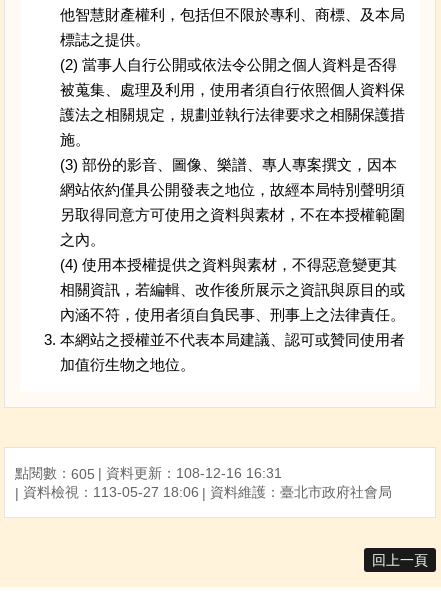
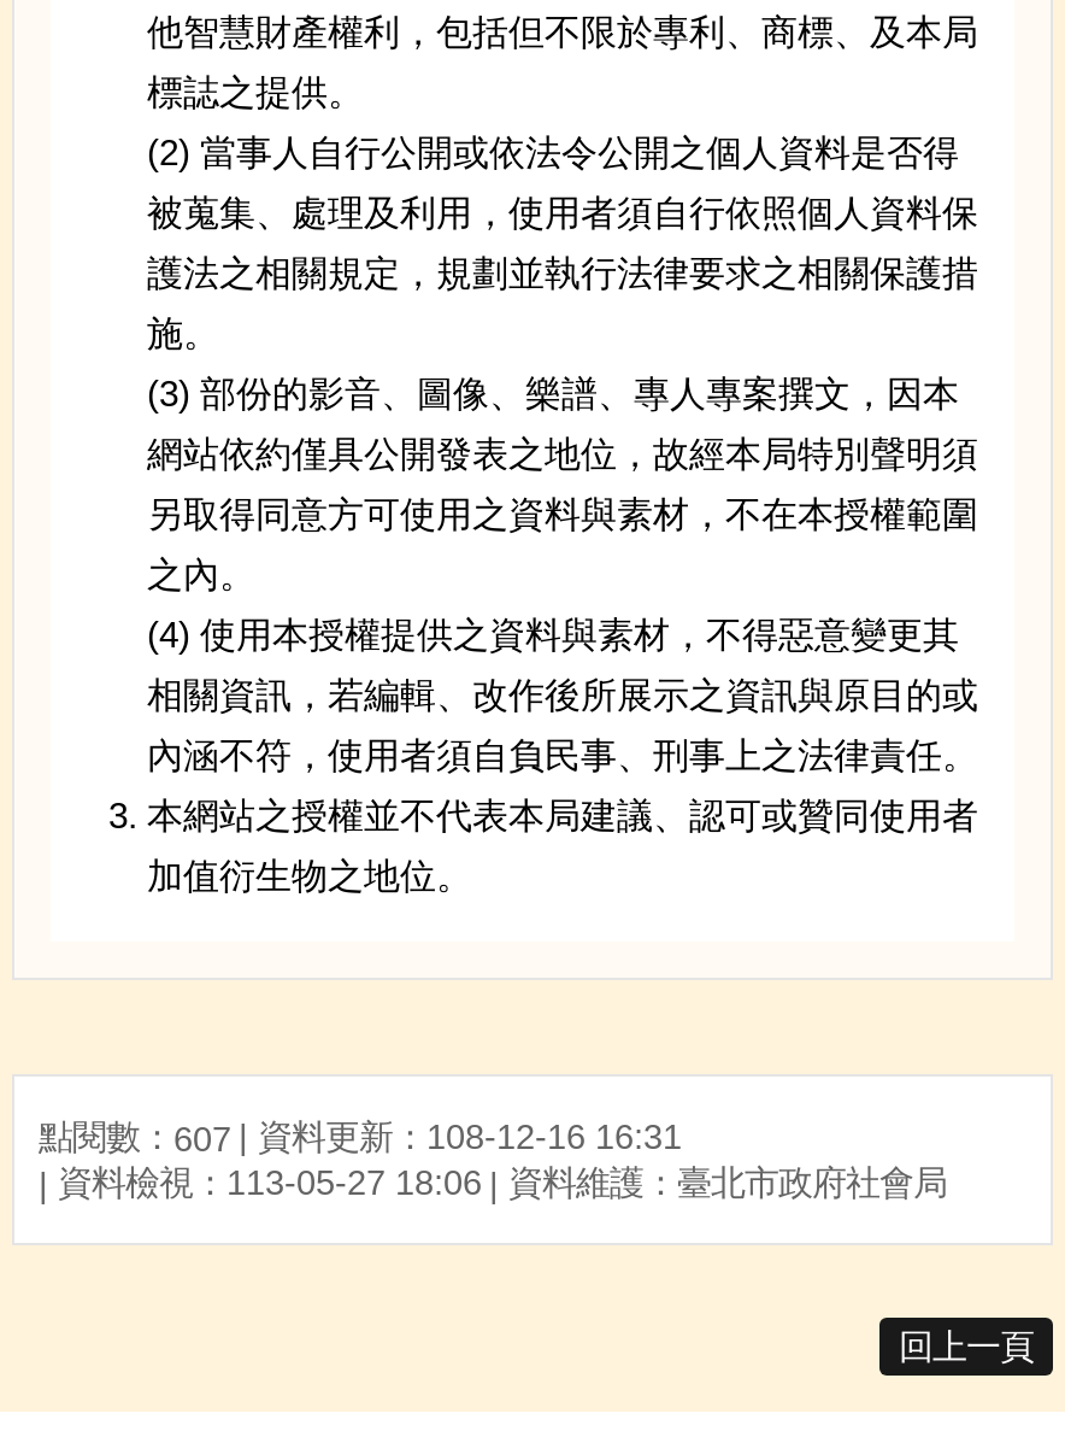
- 點閱數：605 資料更新：108-12-16 16:31
+ 點閱數：607 資料更新：108-12-16 16:31
